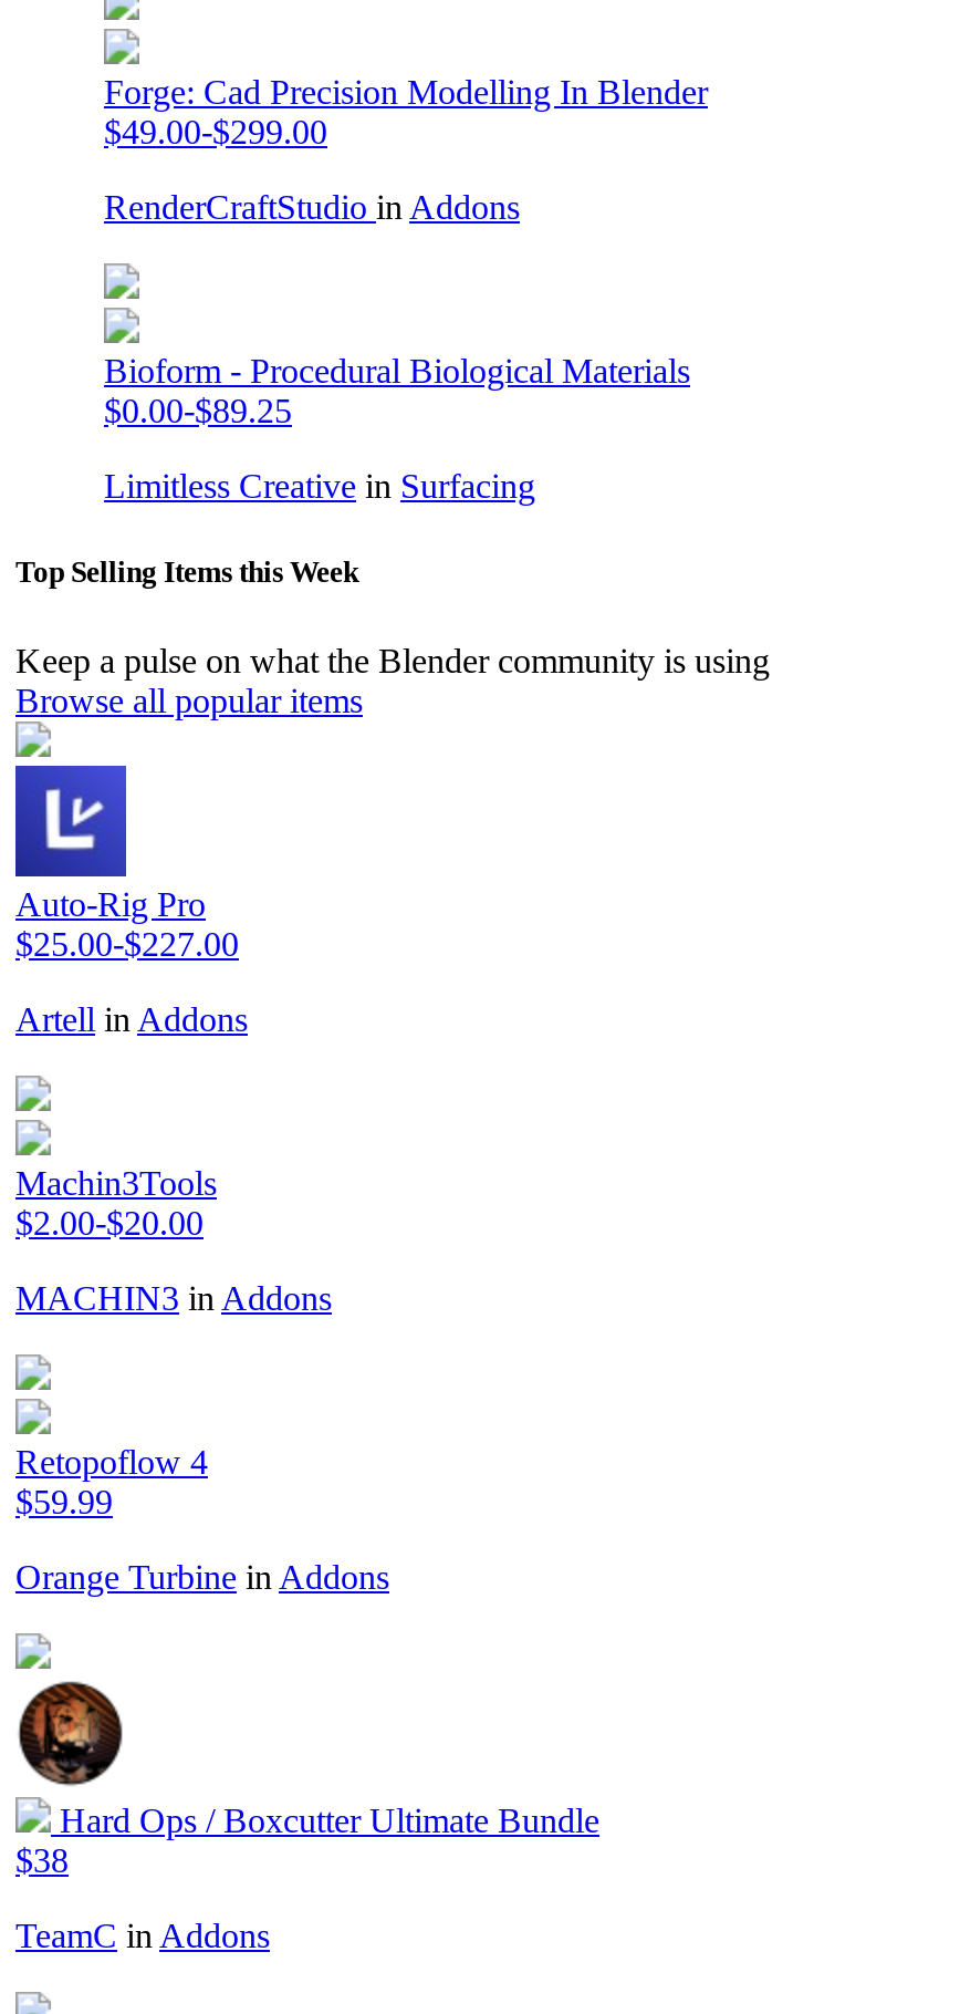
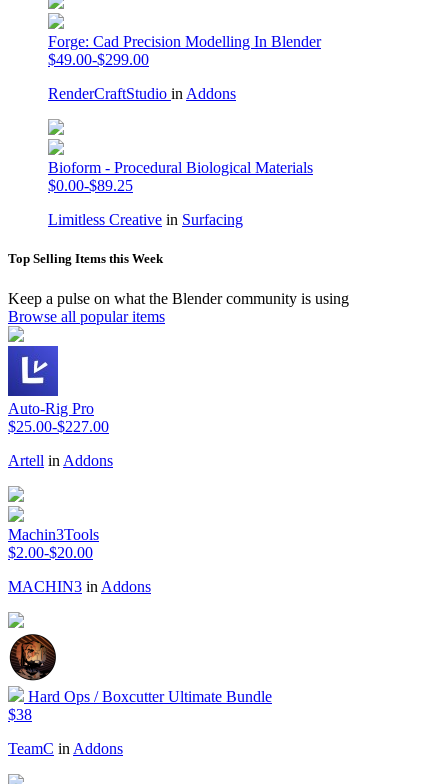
- Retopoflow 4
- $59.99
- Orange Turbine in Addons
